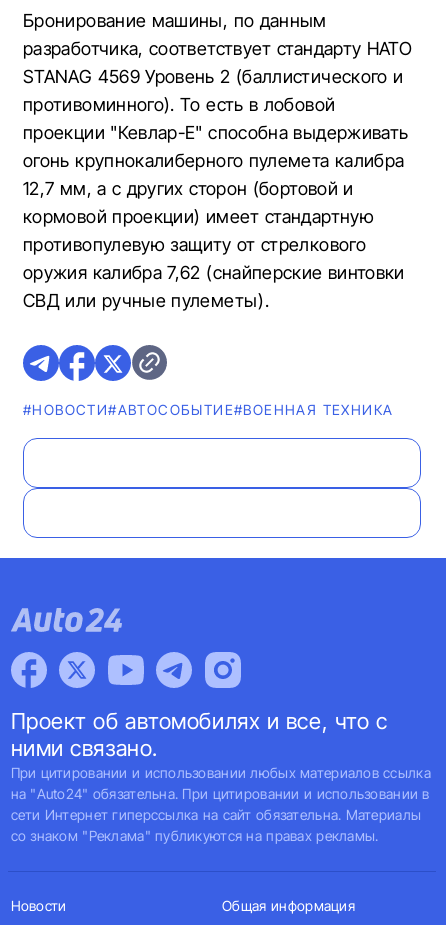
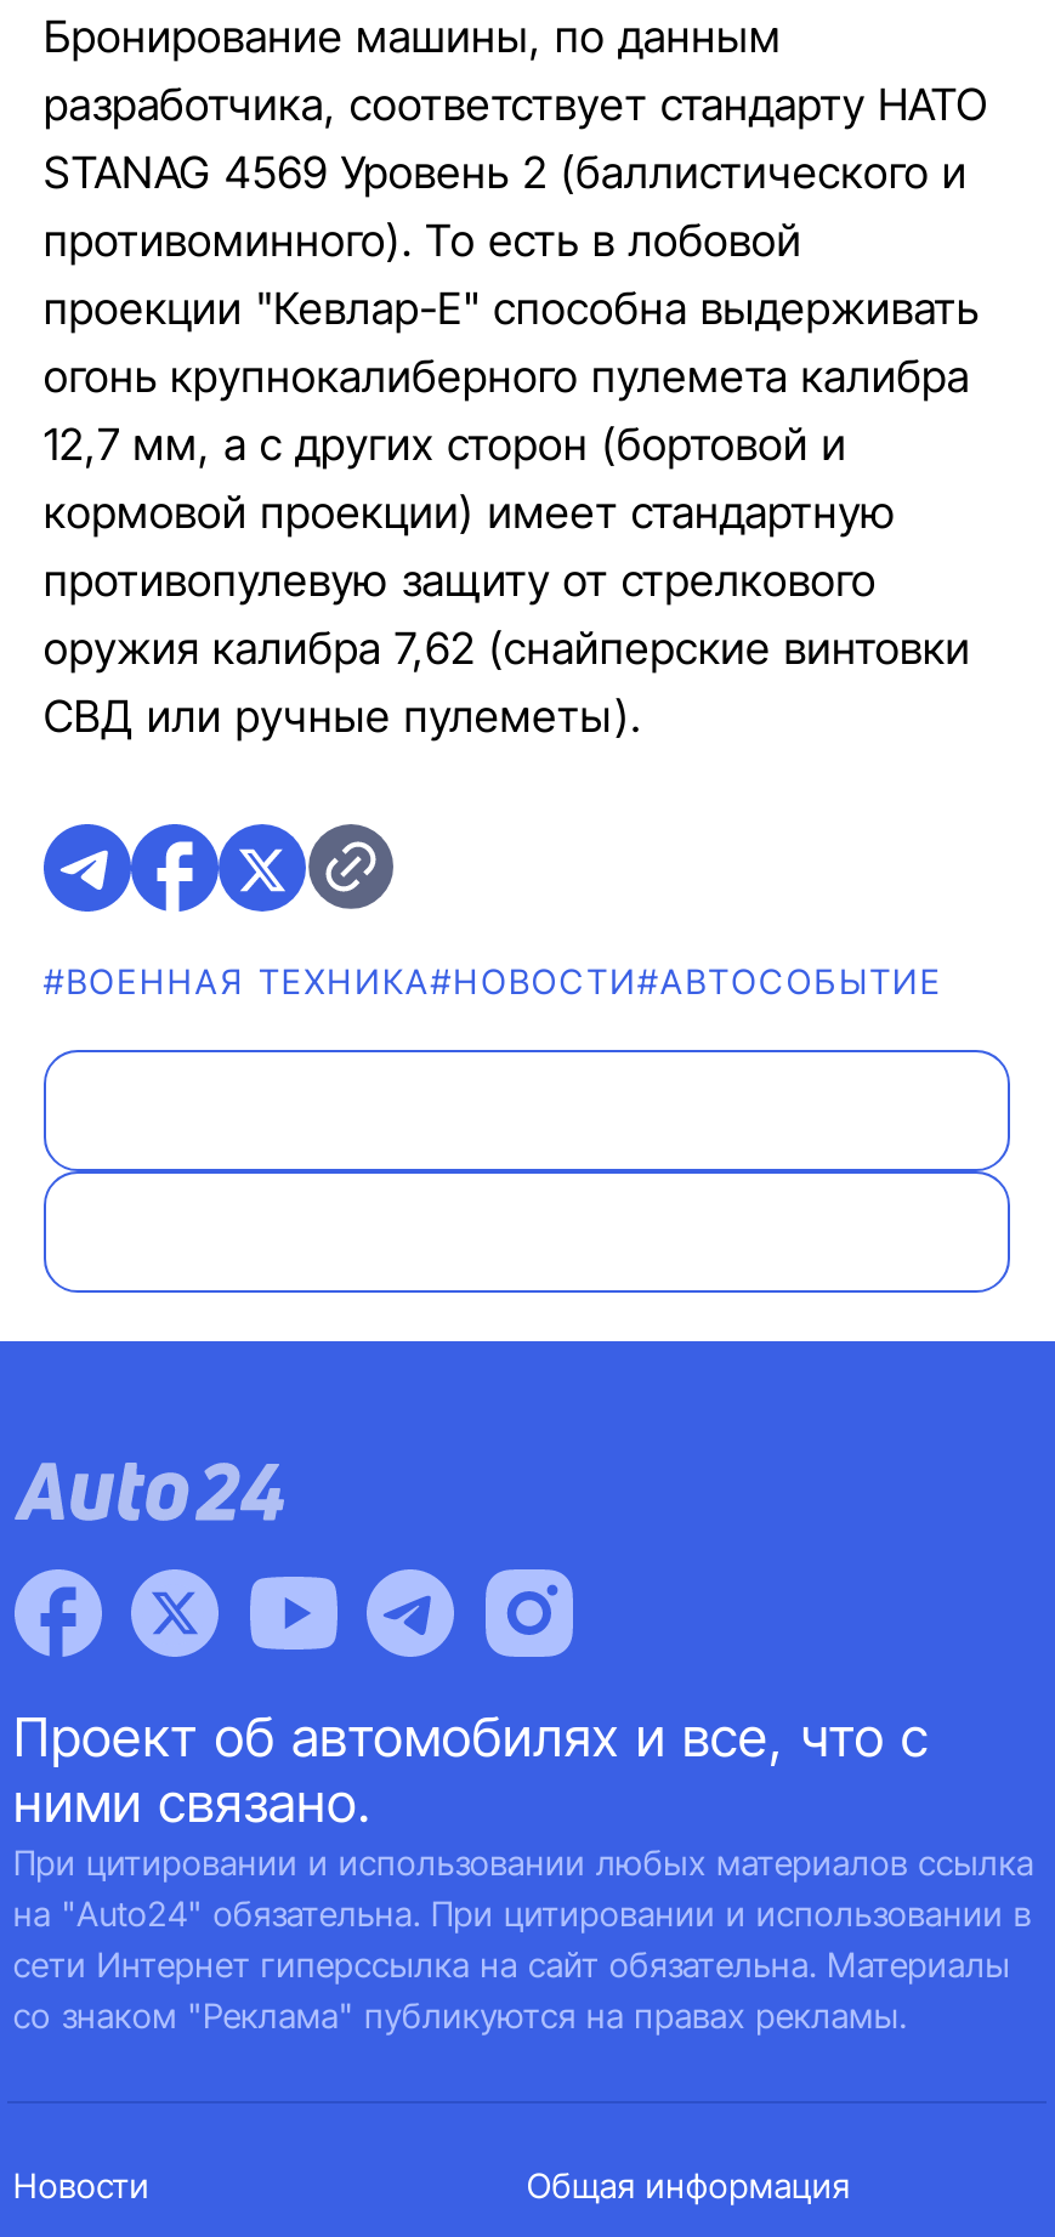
- #НОВОСТИ#АВТОСОБЫТИЕ#ВОЕННАЯ ТЕХНИКА
+ #ВОЕННАЯ ТЕХНИКА#НОВОСТИ#АВТОСОБЫТИЕ
